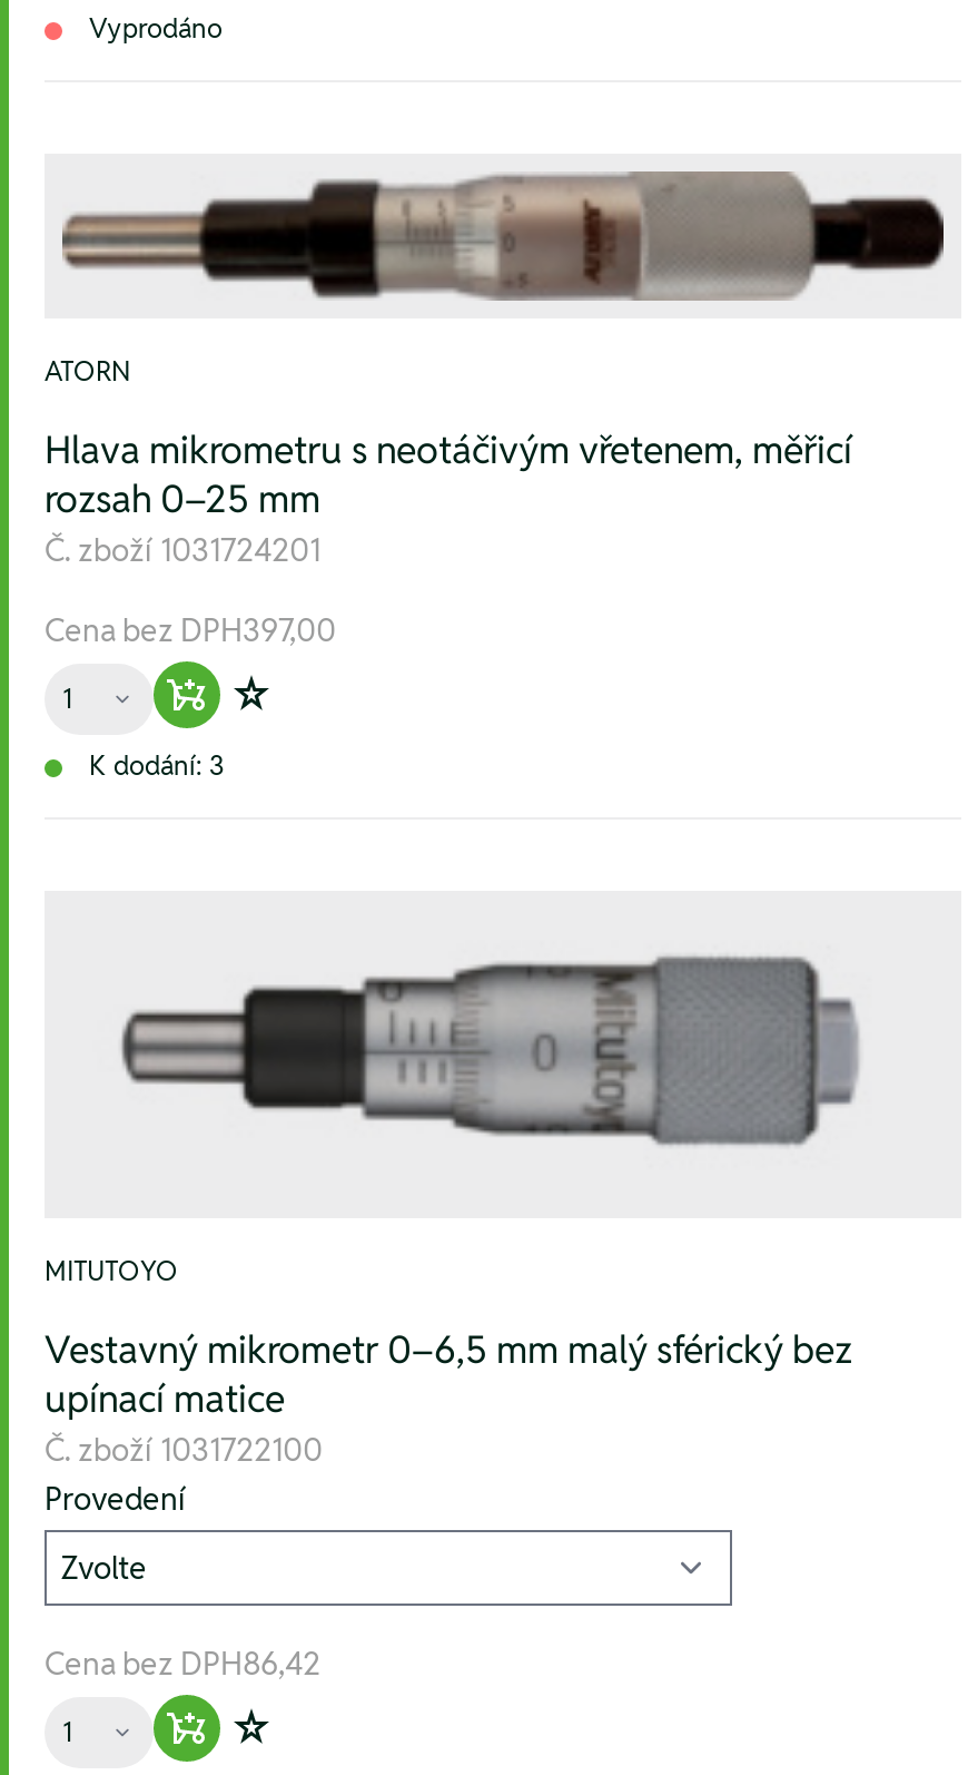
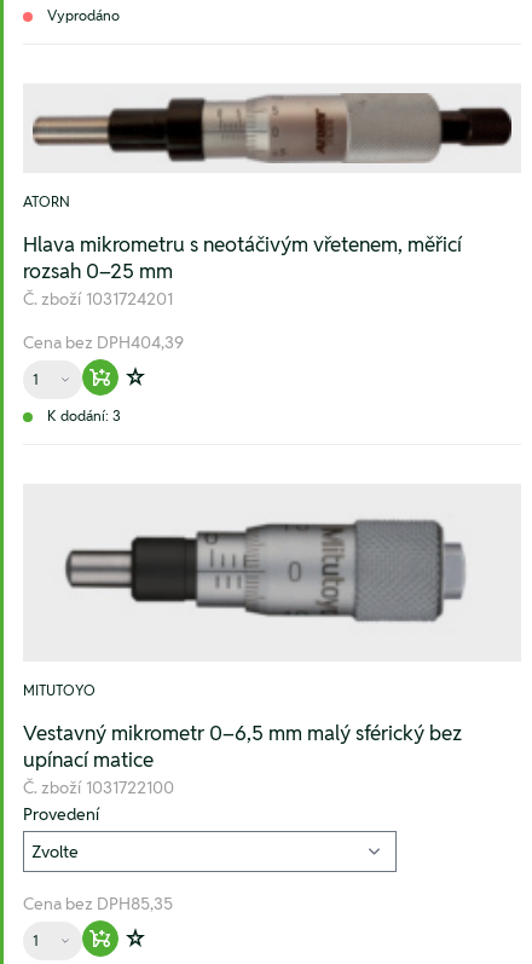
- Cena bez DPH397,00
+ Cena bez DPH404,39

- Cena bez DPH86,42
+ Cena bez DPH85,35
